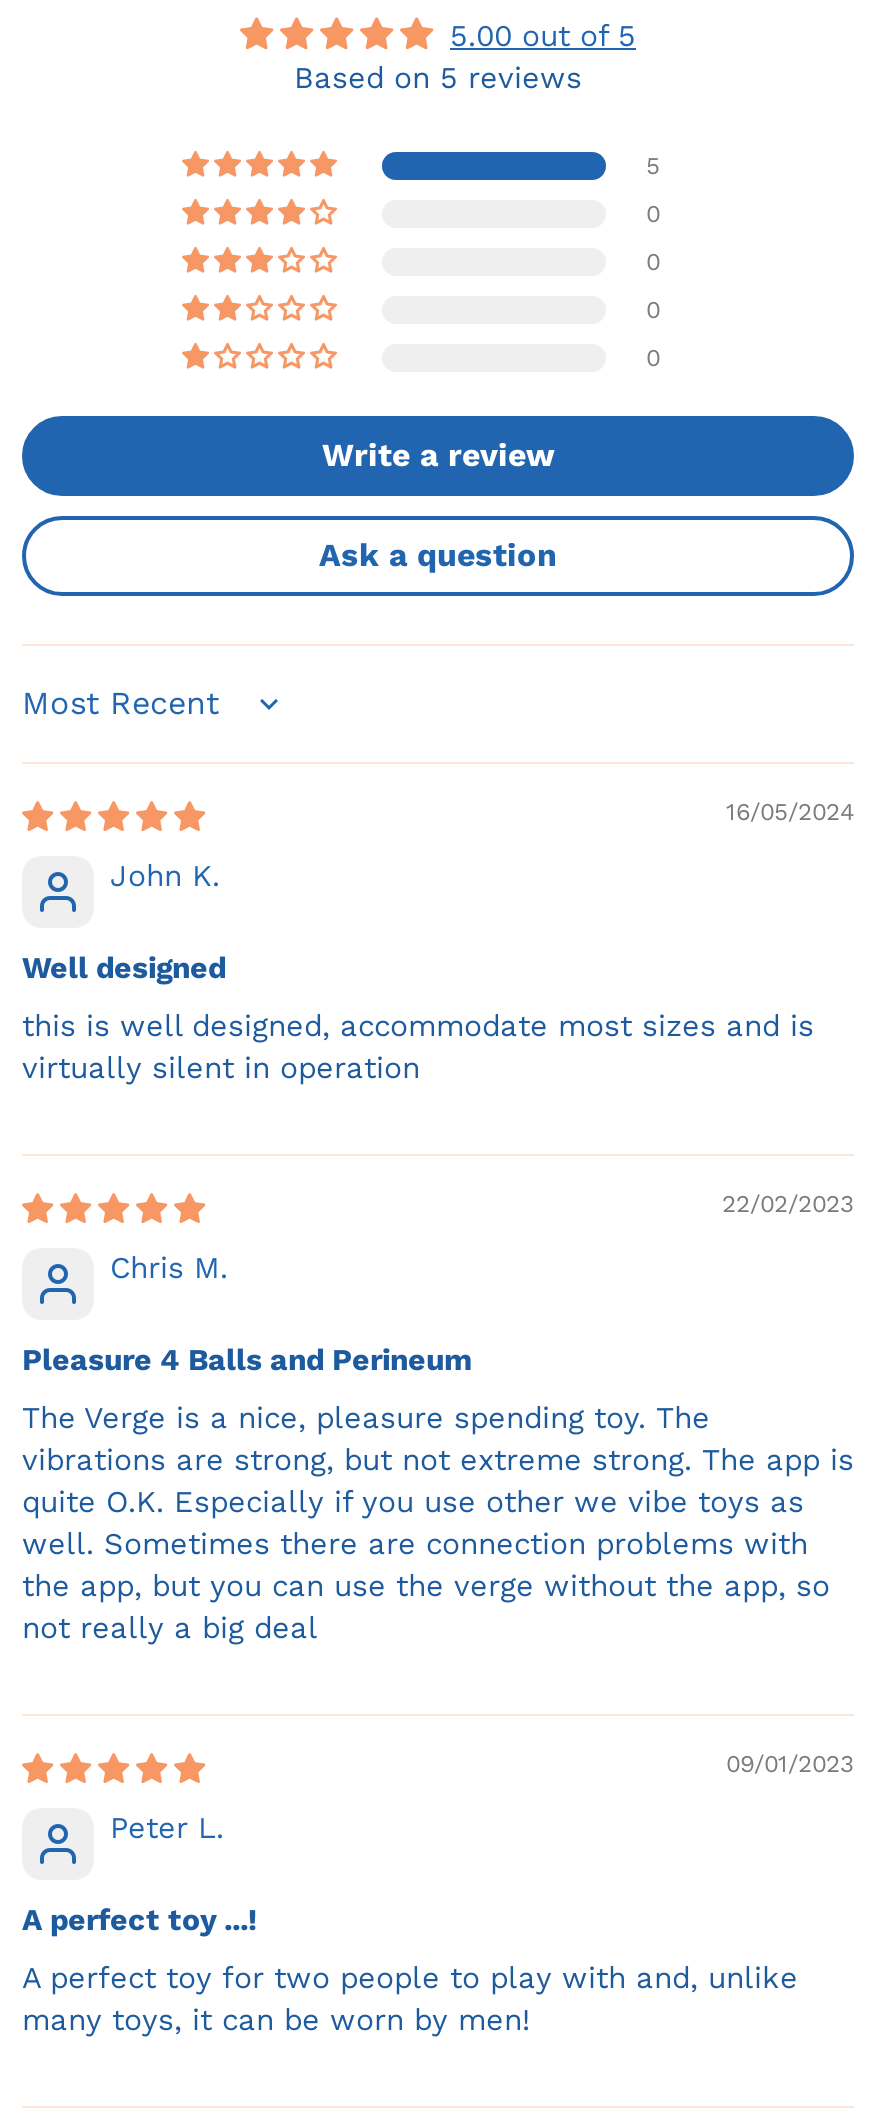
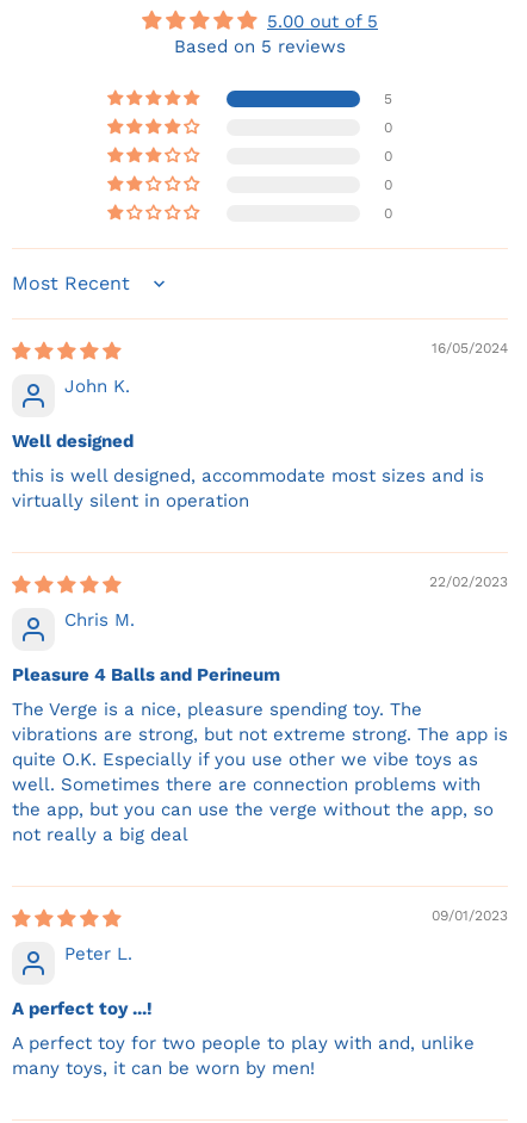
- Write a review
- Ask a question
